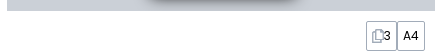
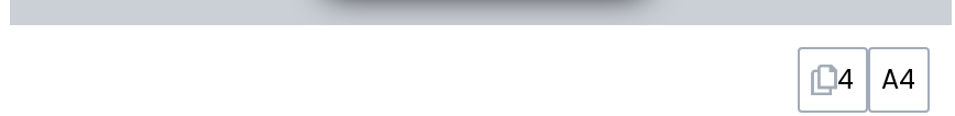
- 3 A4
+ 4 A4
